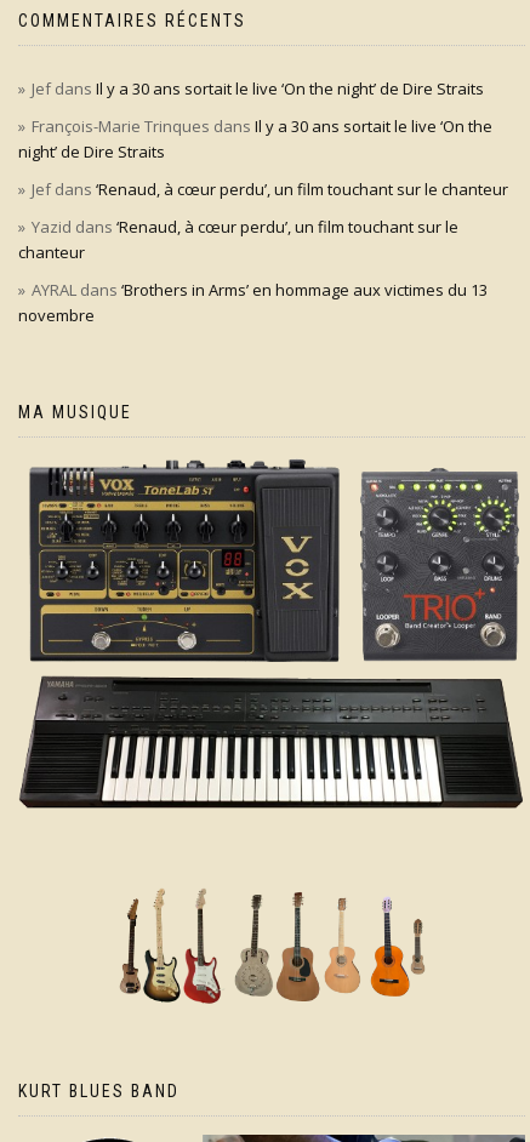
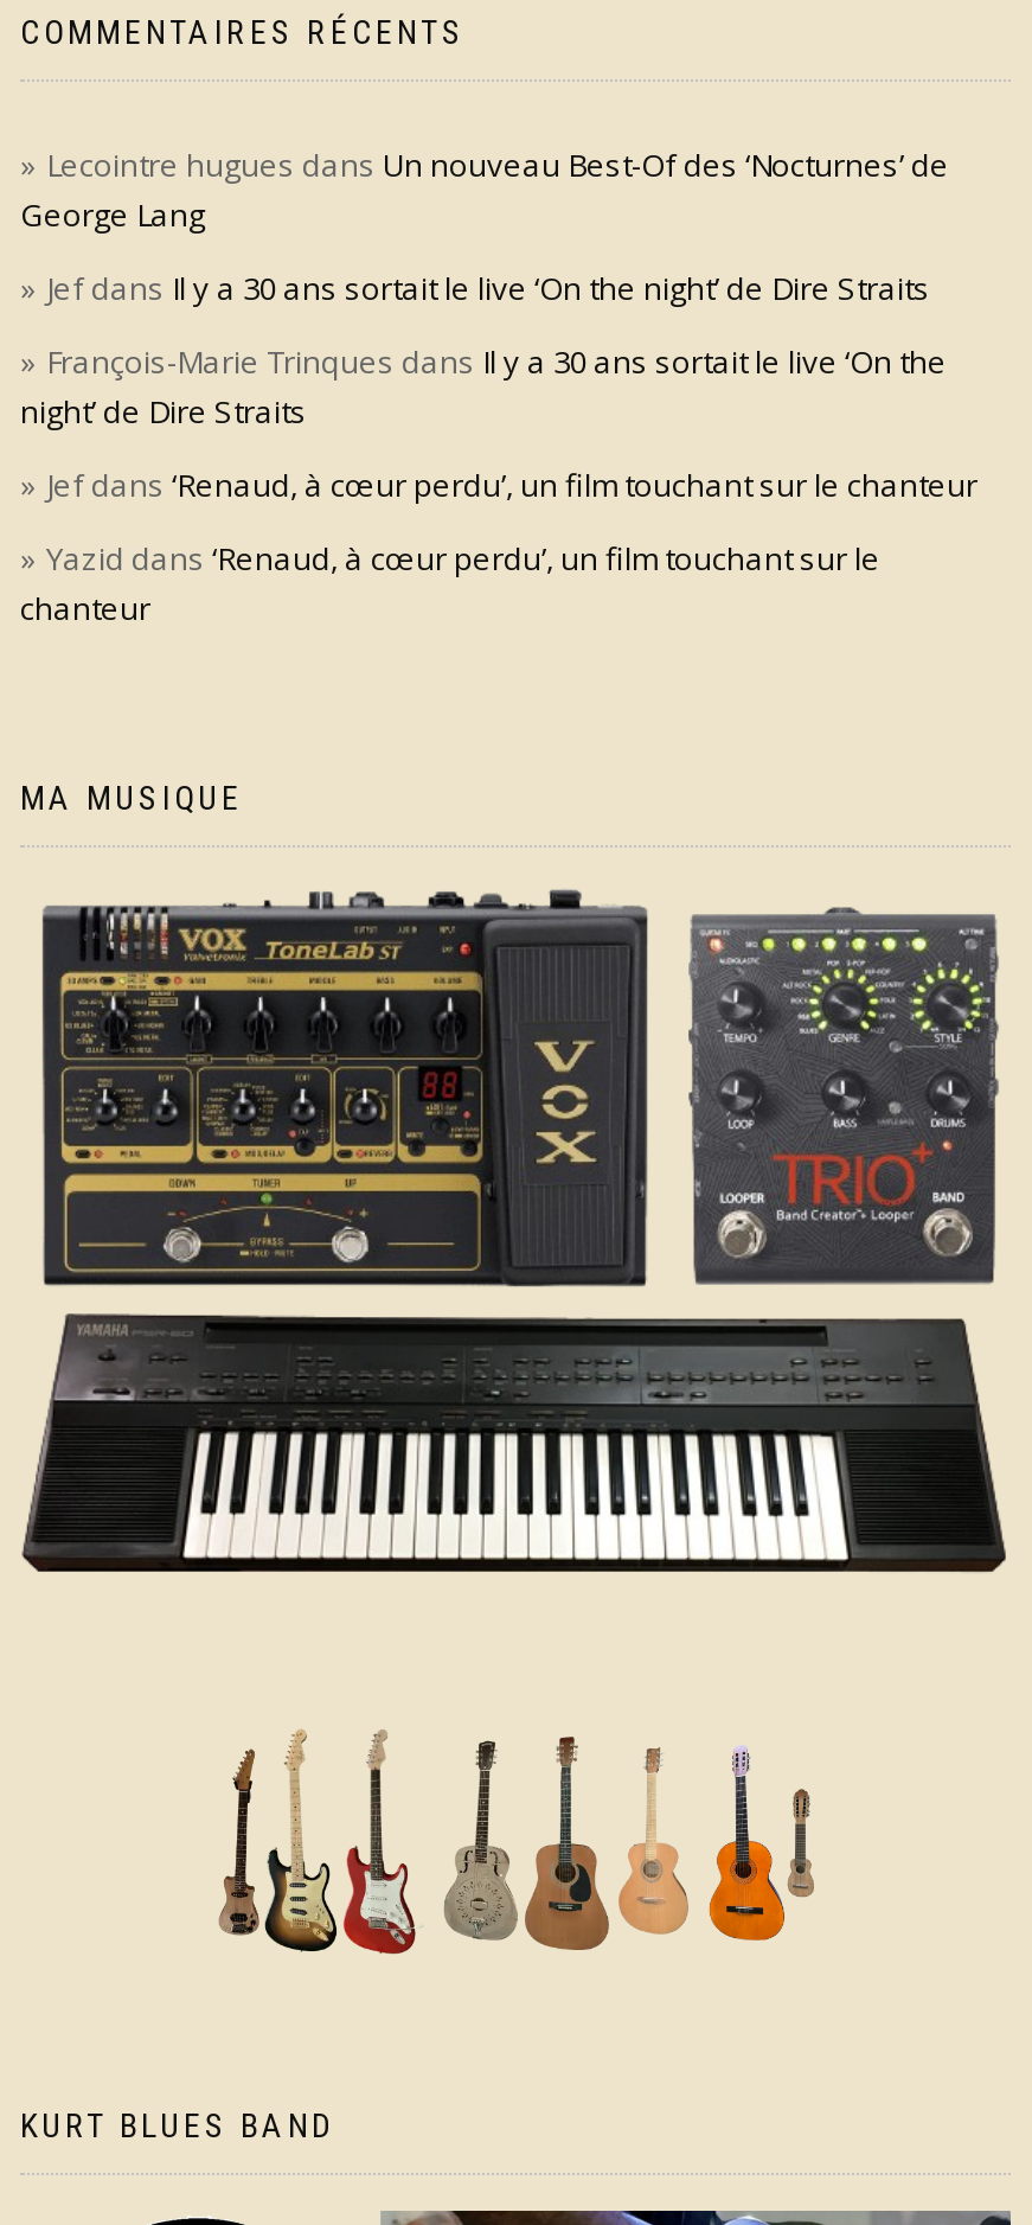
+ Lecointre hugues dans Un nouveau Best-Of des ‘Nocturnes’ de
+ George Lang

moved down: Jef dans Il y a 30 ans sortait le live ‘On the night’ de Dire Straits | François-Marie Trinques dans Il y a 30 ans sortait le live ‘On the | night’ de Dire Straits | Jef dans ‘Renaud, à cœur perdu’, un film touchant sur le chanteur | Yazid dans ‘Renaud, à cœur perdu’, un film touchant sur le | chanteur

- AYRAL dans ‘Brothers in Arms’ en hommage aux victimes du 13
- novembre
